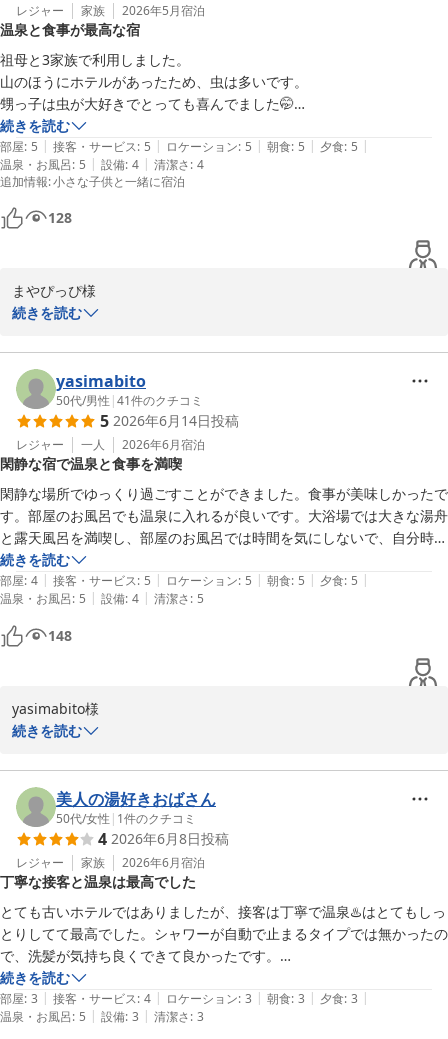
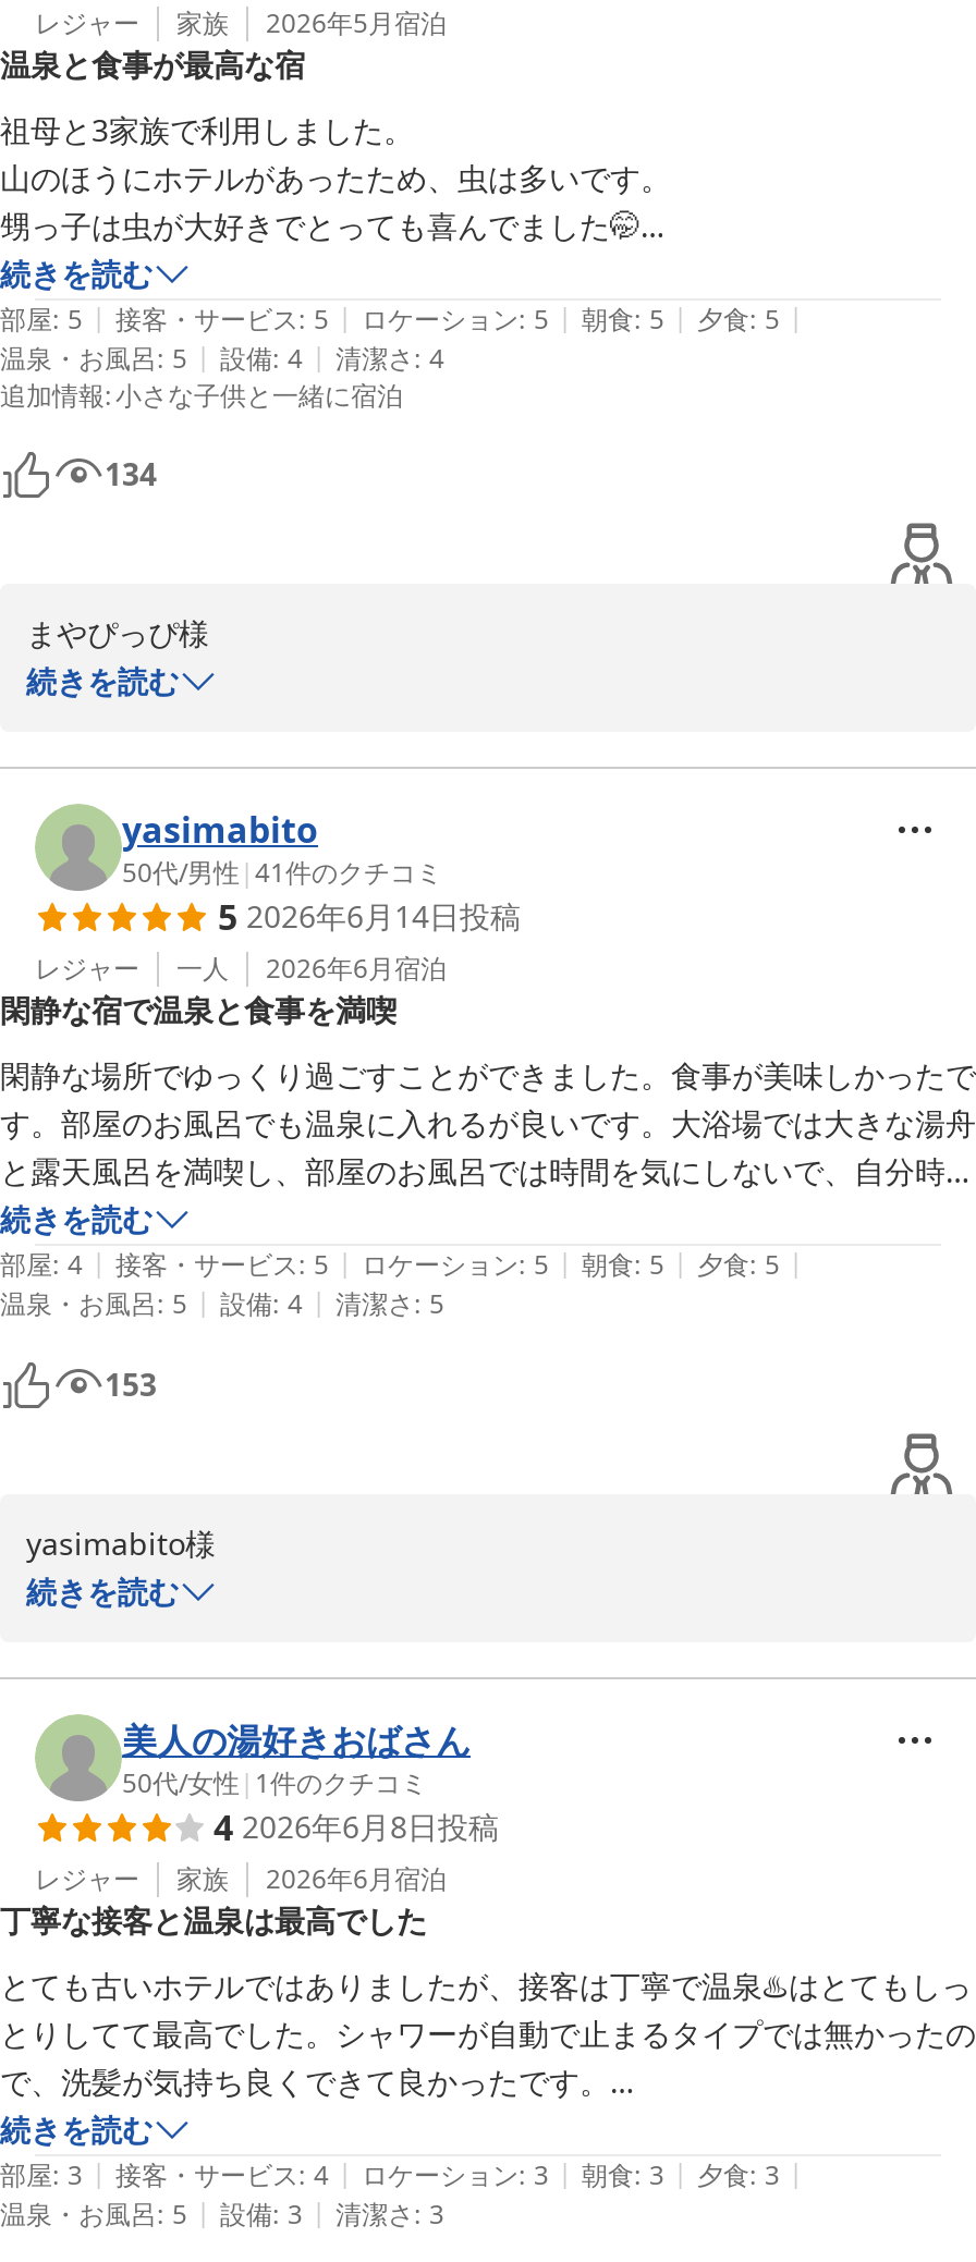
- 128
+ 134

- 148
+ 153
